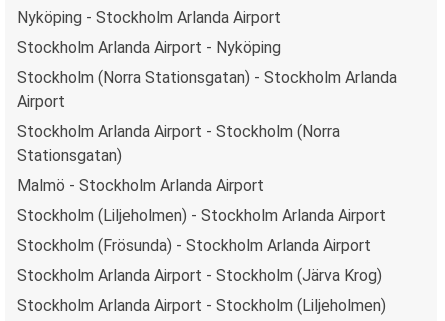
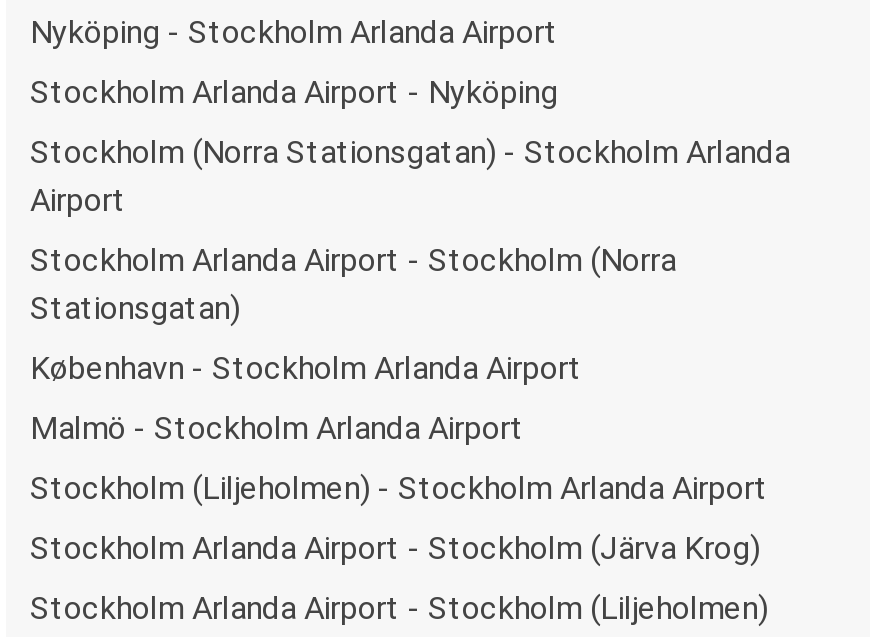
+ København - Stockholm Arlanda Airport

moved down: Malmö - Stockholm Arlanda Airport | Stockholm (Liljeholmen) - Stockholm Arlanda Airport

- Stockholm (Frösunda) - Stockholm Arlanda Airport
